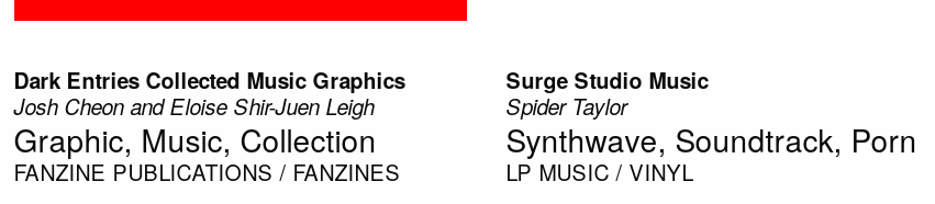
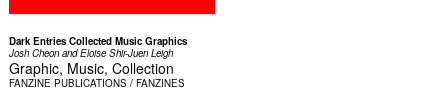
- Surge Studio Music
- Spider Taylor
- Synthwave, Soundtrack, Porn
- LP MUSIC / VINYL
